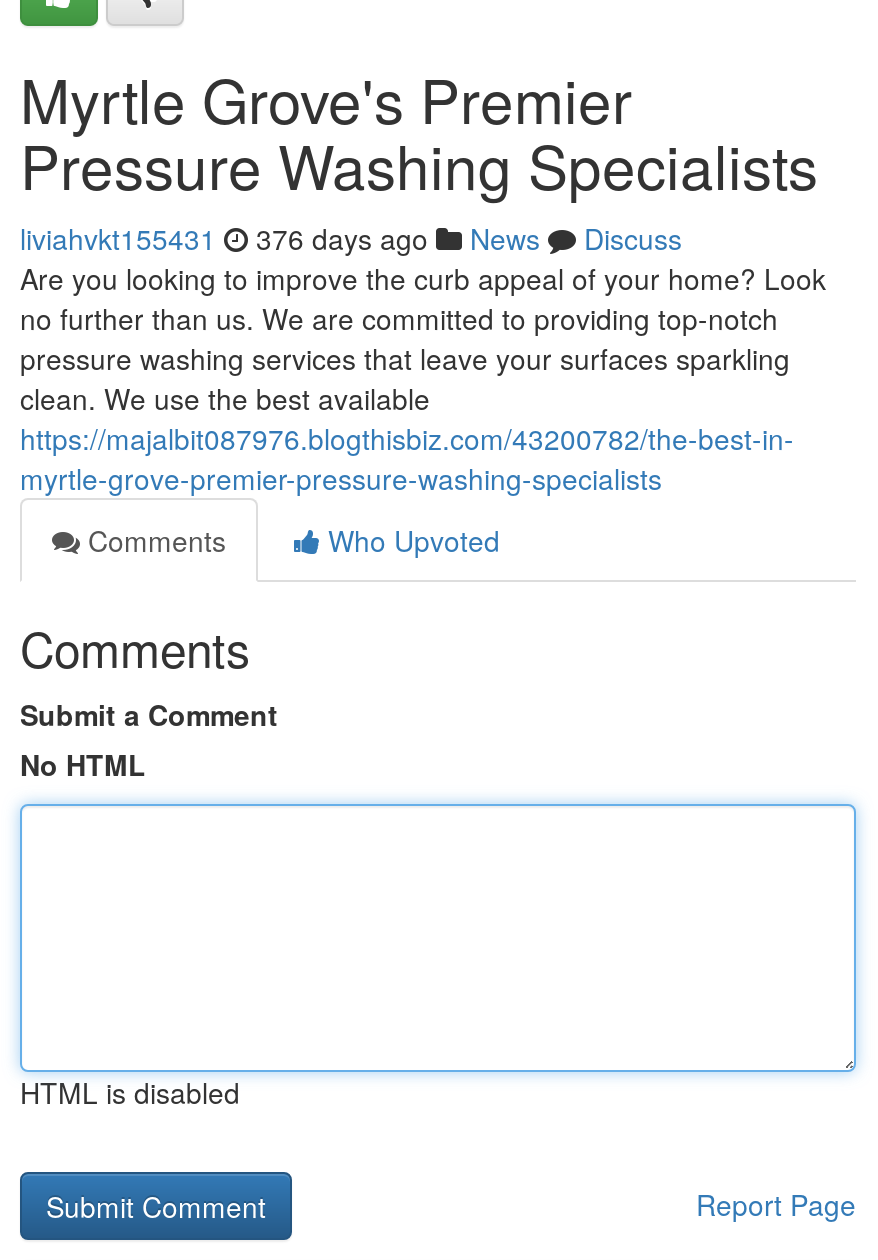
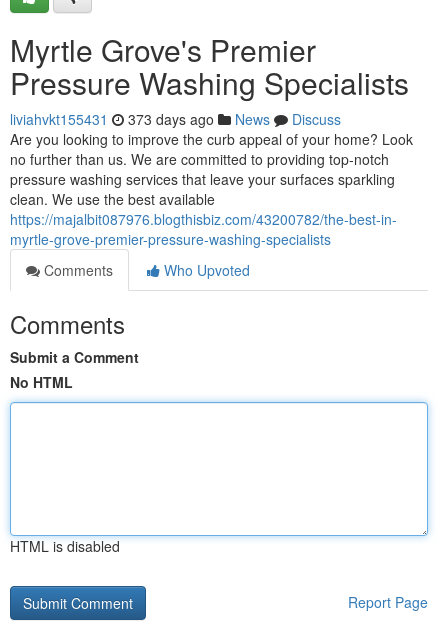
- liviahvkt155431 376 days ago News Discuss
+ liviahvkt155431 373 days ago News Discuss
